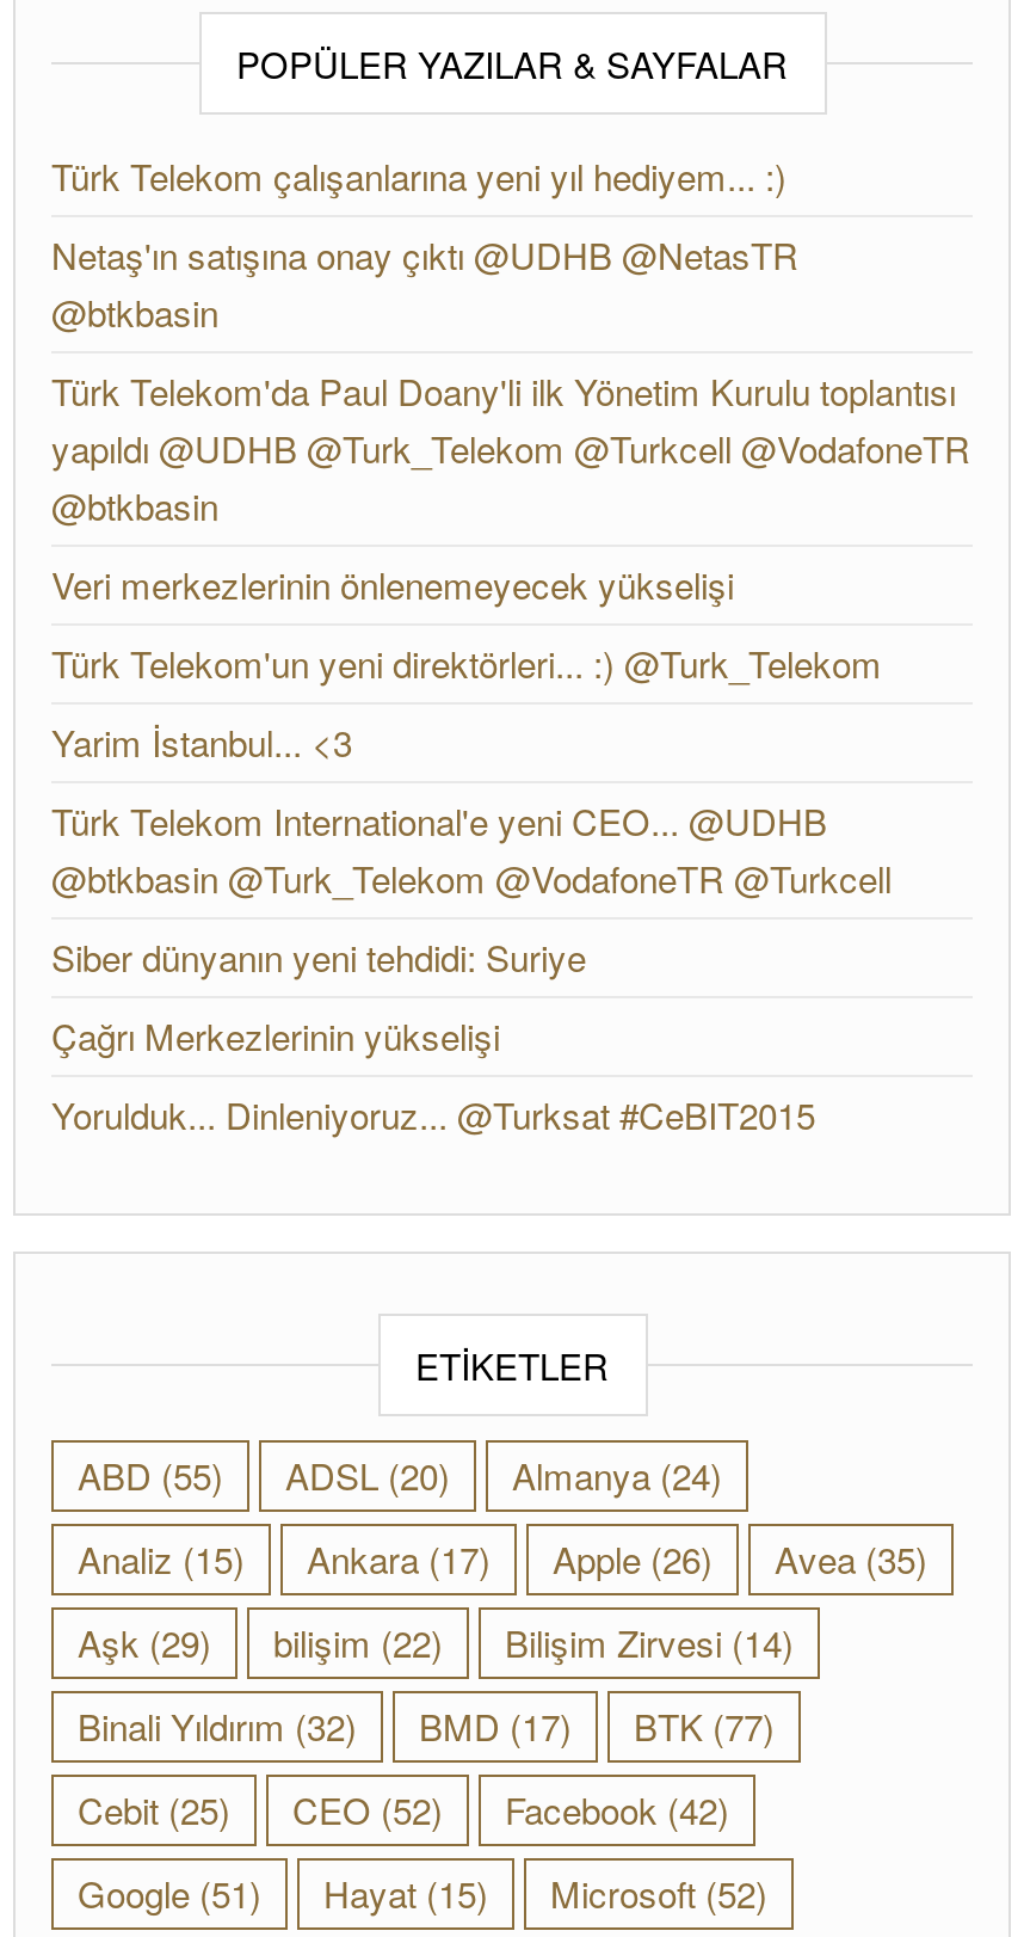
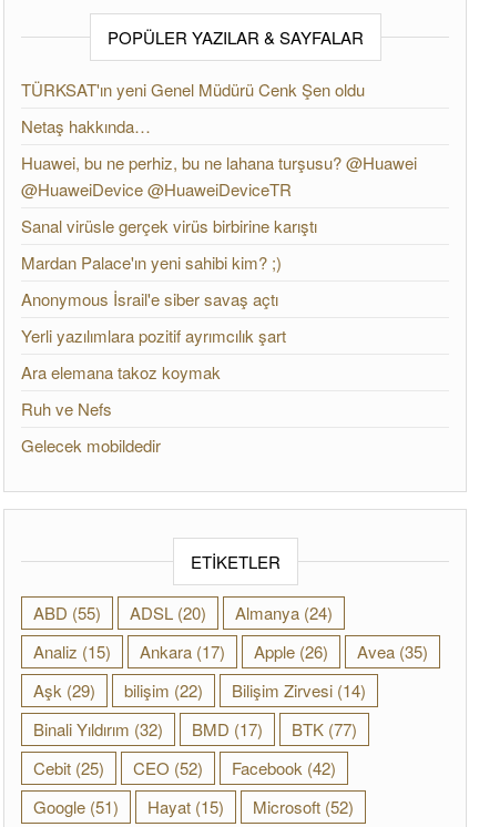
- Türk Telekom çalışanlarına yeni yıl hediyem... :)
+ TÜRKSAT'ın yeni Genel Müdürü Cenk Şen oldu

- Netaş'ın satışına onay çıktı @UDHB @NetasTR
- @btkbasin
+ Netaş hakkında…

- Türk Telekom'da Paul Doany'li ilk Yönetim Kurulu toplantısı
- yapıldı @UDHB @Turk_Telekom @Turkcell @VodafoneTR
- @btkbasin
+ Huawei, bu ne perhiz, bu ne lahana turşusu? @Huawei
+ @HuaweiDevice @HuaweiDeviceTR

- Veri merkezlerinin önlenemeyecek yükselişi
+ Sanal virüsle gerçek virüs birbirine karıştı

- Türk Telekom'un yeni direktörleri... :) @Turk_Telekom
+ Mardan Palace'ın yeni sahibi kim? ;)

- Yarim İstanbul... <3
+ Anonymous İsrail'e siber savaş açtı

- Türk Telekom International'e yeni CEO... @UDHB
- @btkbasin @Turk_Telekom @VodafoneTR @Turkcell
+ Yerli yazılımlara pozitif ayrımcılık şart

- Siber dünyanın yeni tehdidi: Suriye
+ Ara elemana takoz koymak

- Çağrı Merkezlerinin yükselişi
+ Ruh ve Nefs

- Yorulduk... Dinleniyoruz... @Turksat #CeBIT2015
+ Gelecek mobildedir
